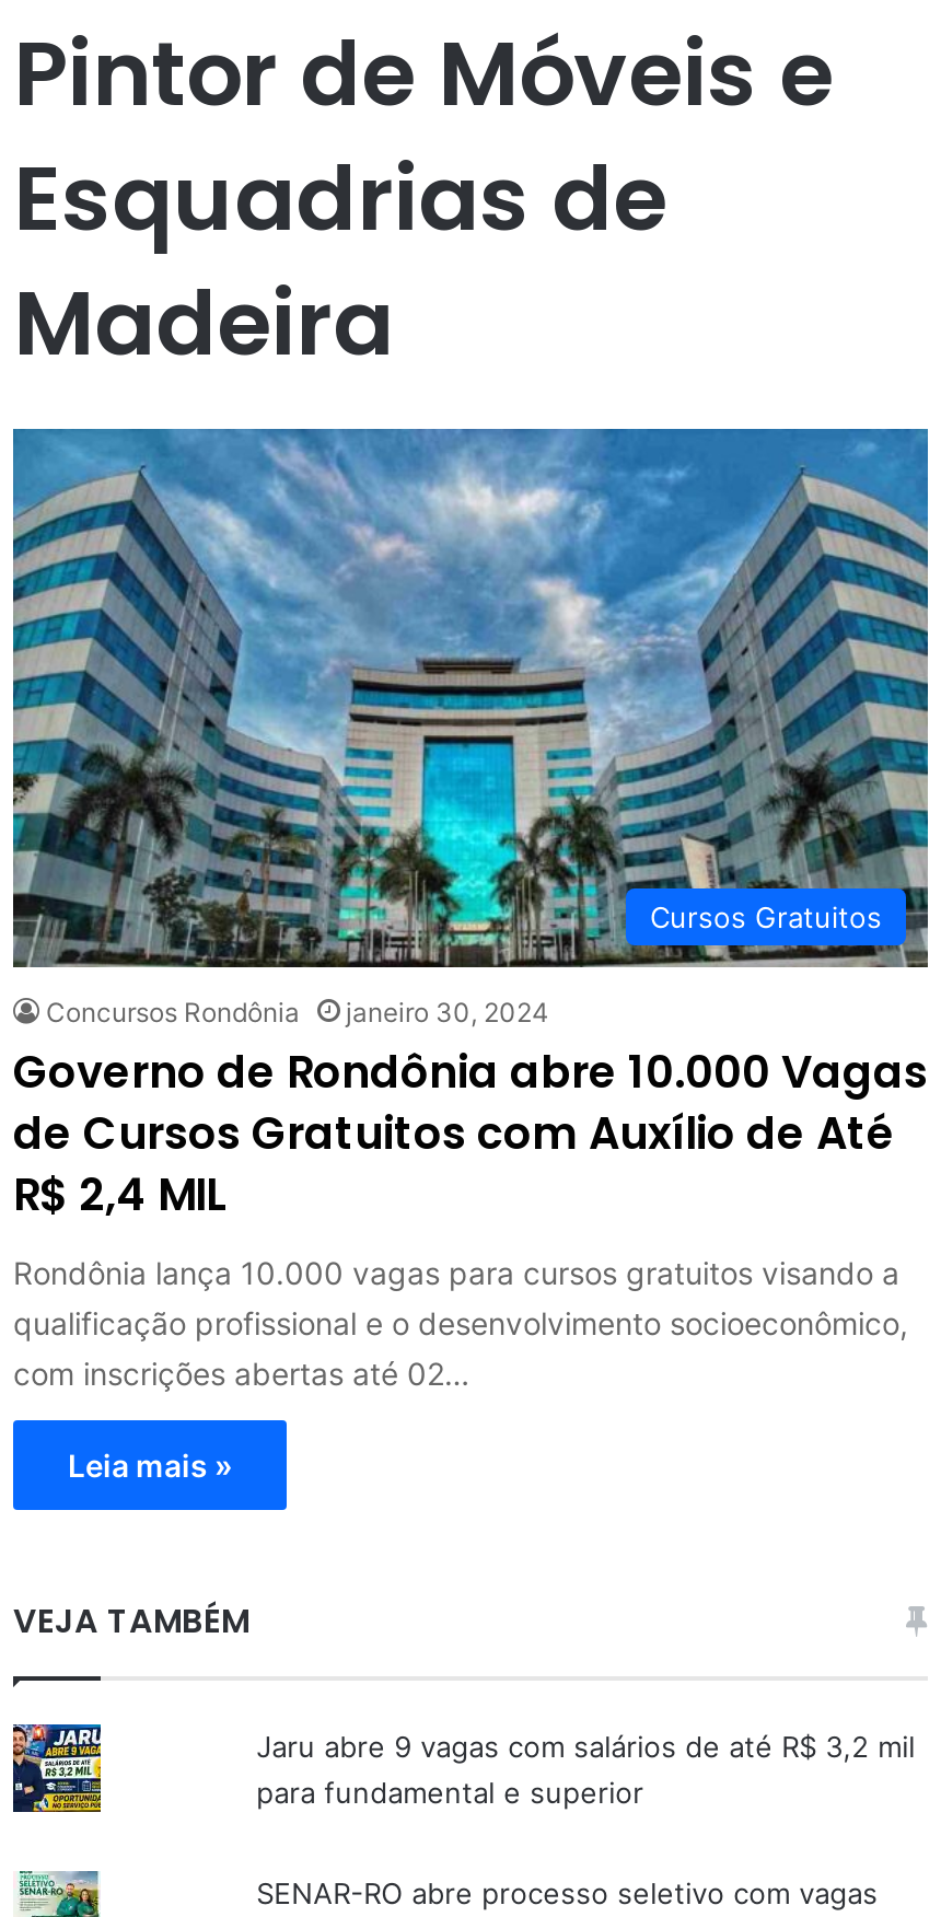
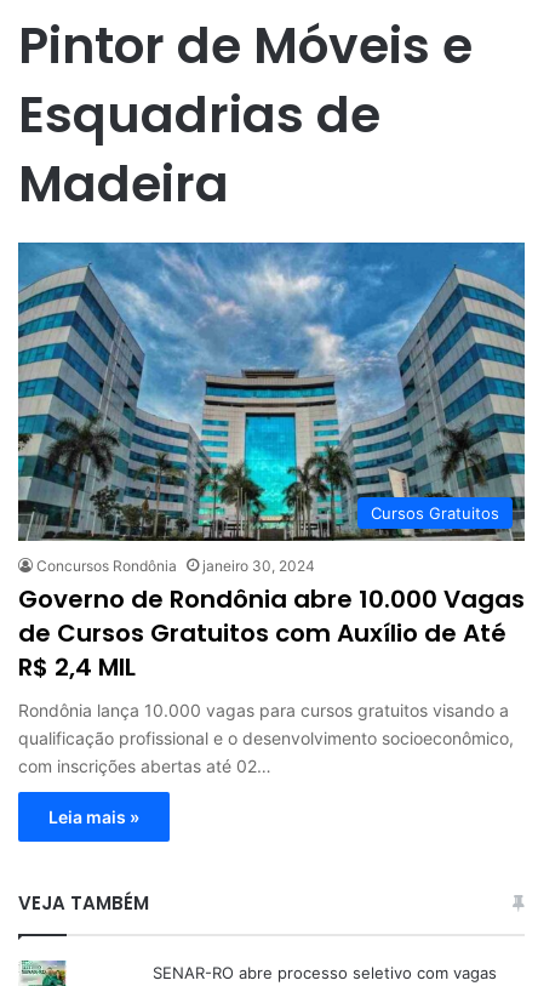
- [image]

- Jaru abre 9 vagas com salários de até R$ 3,2 mil
- para fundamental e superior
